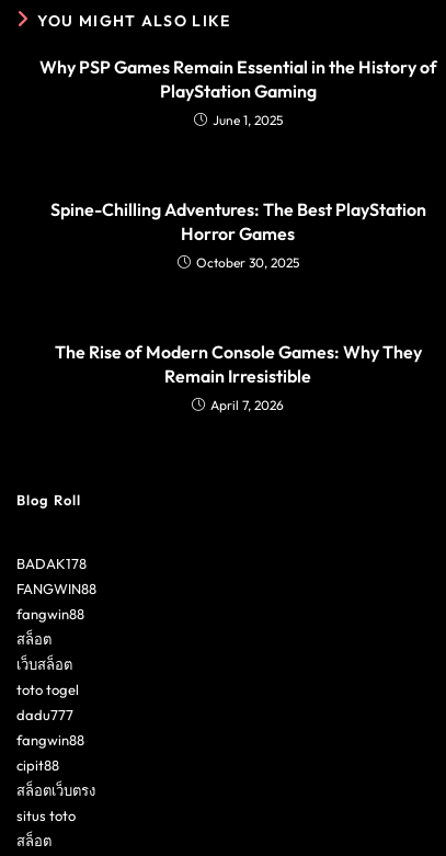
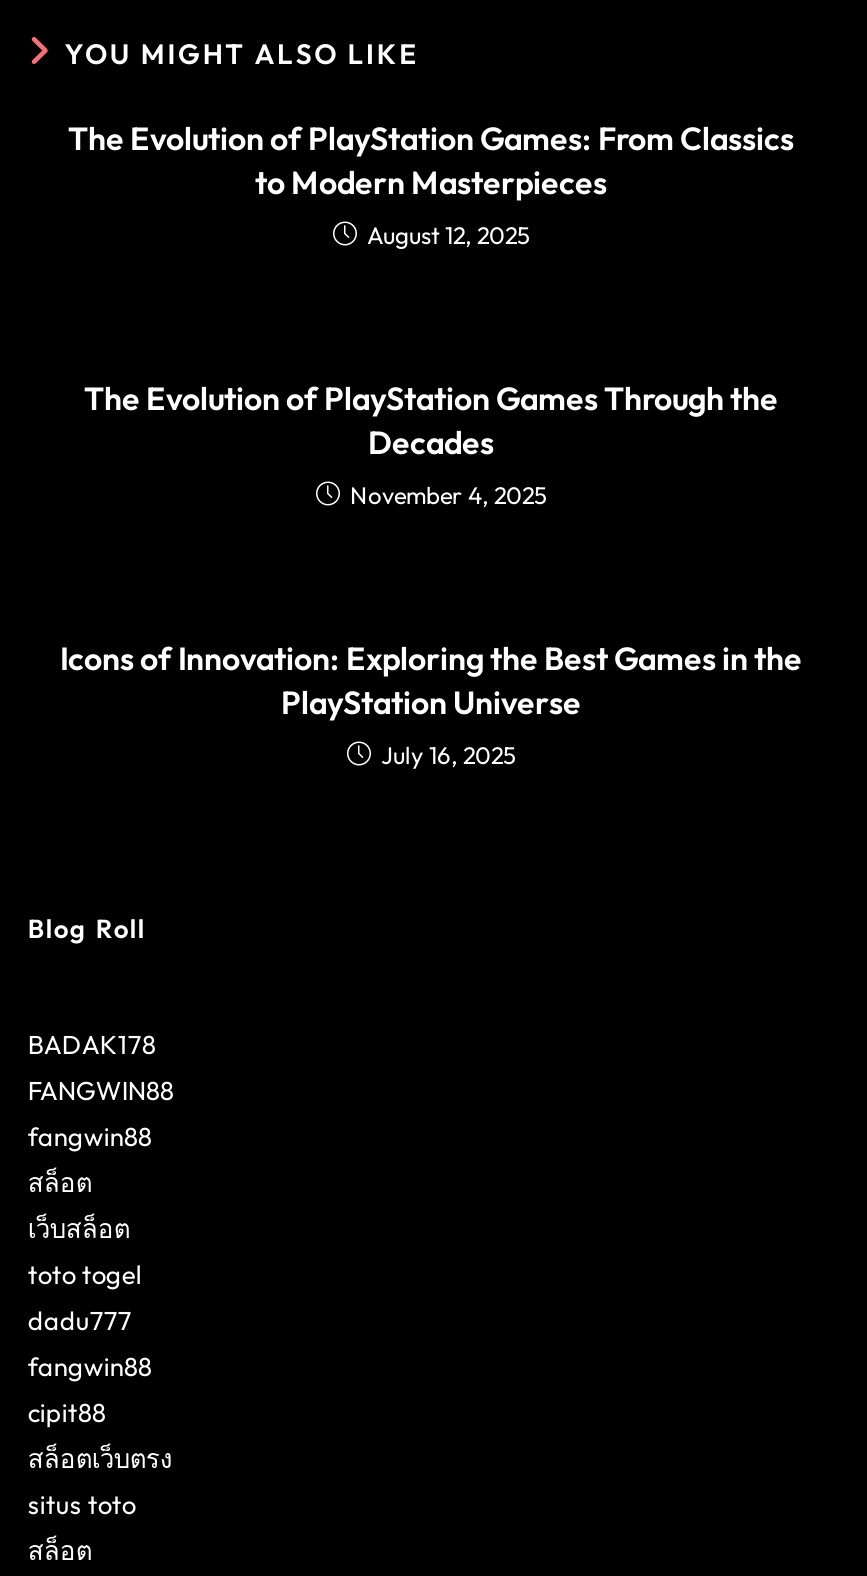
- Why PSP Games Remain Essential in the History of
- PlayStation Gaming
- June 1, 2025
+ The Evolution of PlayStation Games: From Classics
+ to Modern Masterpieces
+ August 12, 2025

- Spine-Chilling Adventures: The Best PlayStation
- Horror Games
- October 30, 2025
+ The Evolution of PlayStation Games Through the
+ Decades
+ November 4, 2025

- The Rise of Modern Console Games: Why They
- Remain Irresistible
- April 7, 2026
+ Icons of Innovation: Exploring the Best Games in the
+ PlayStation Universe
+ July 16, 2025
